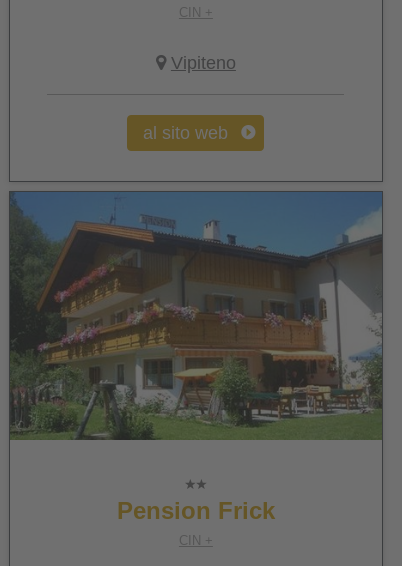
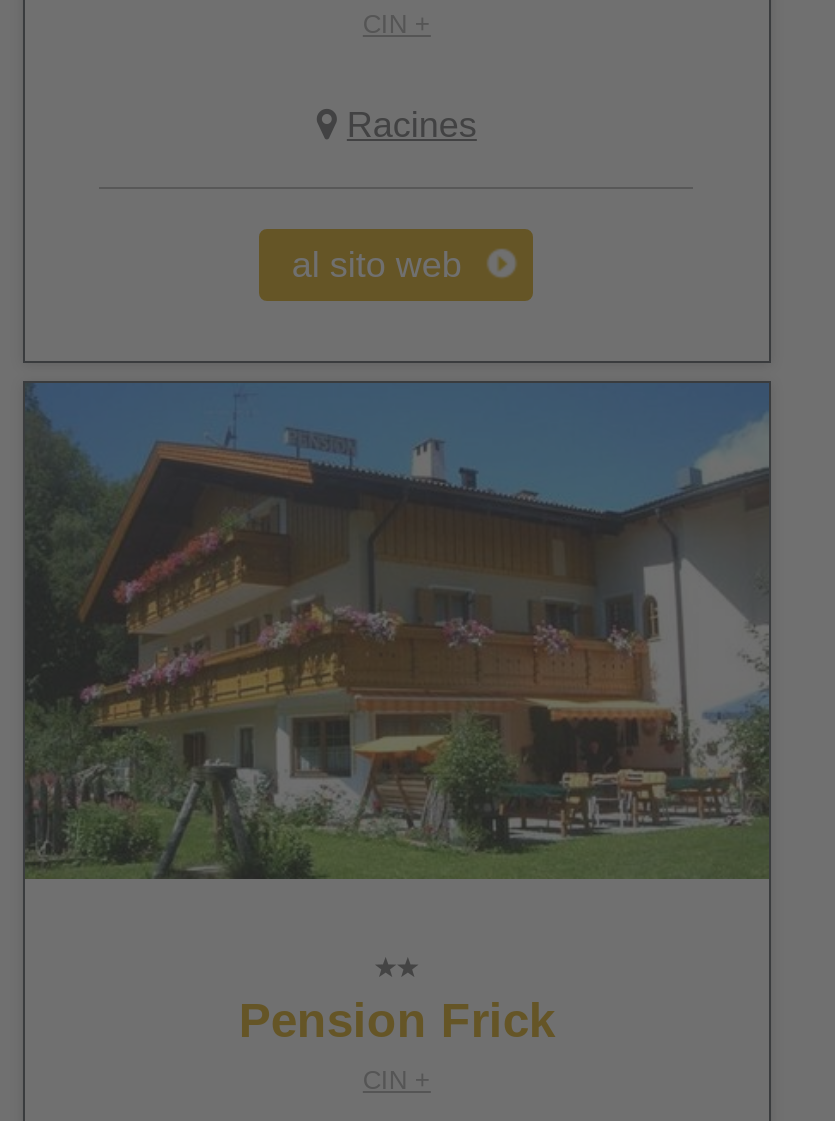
- Vipiteno
+ Racines
